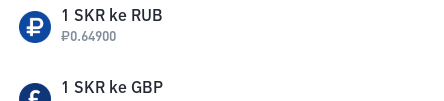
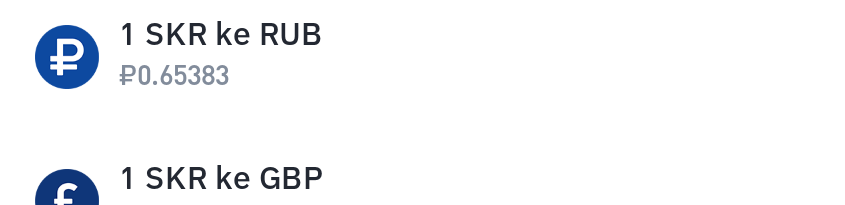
- ₽0.64900
+ ₽0.65383
